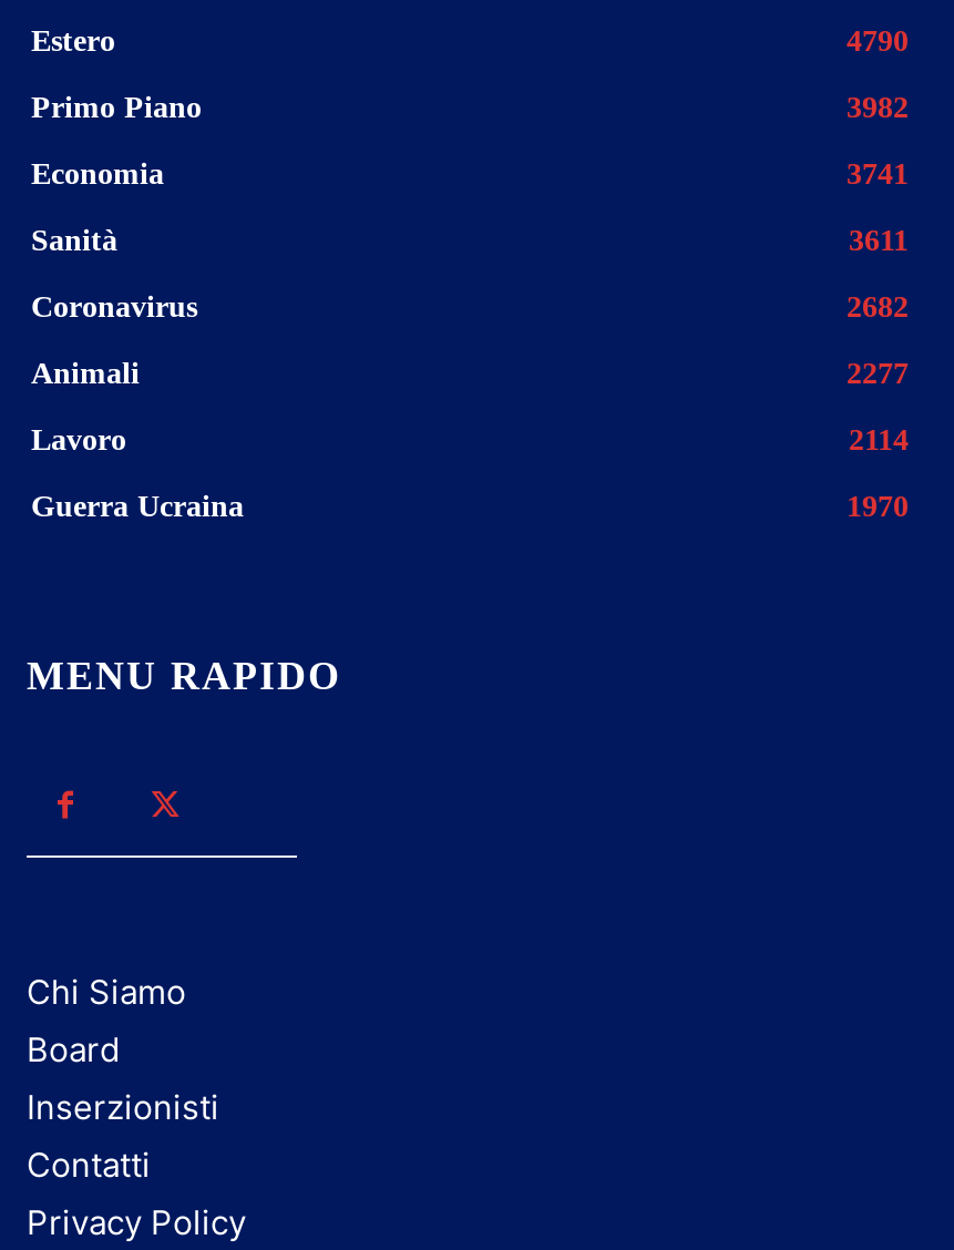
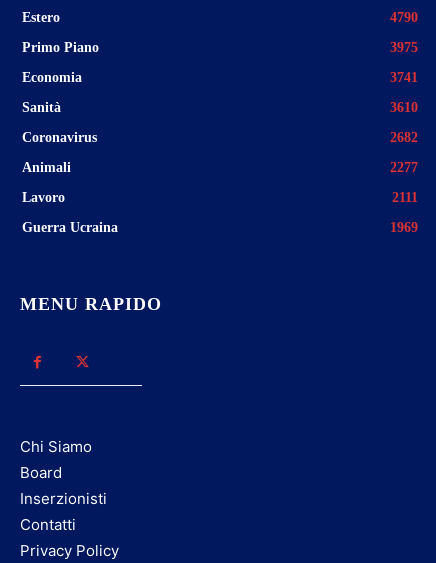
- 3982
+ 3975

- 3611
+ 3610

- 2114
+ 2111

- 1970
+ 1969
